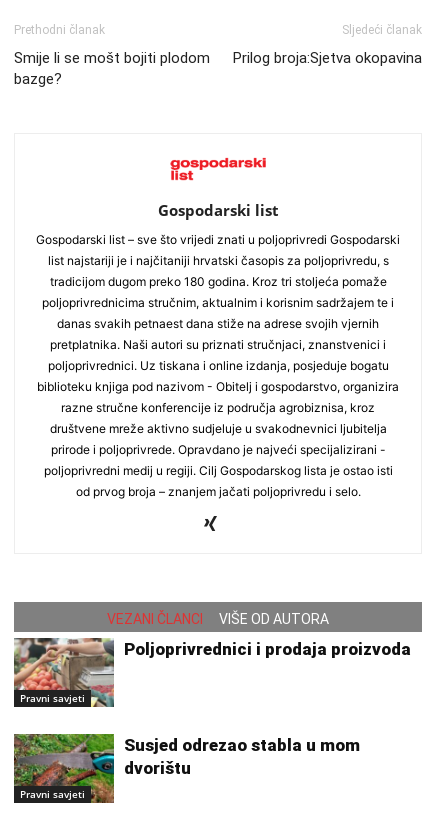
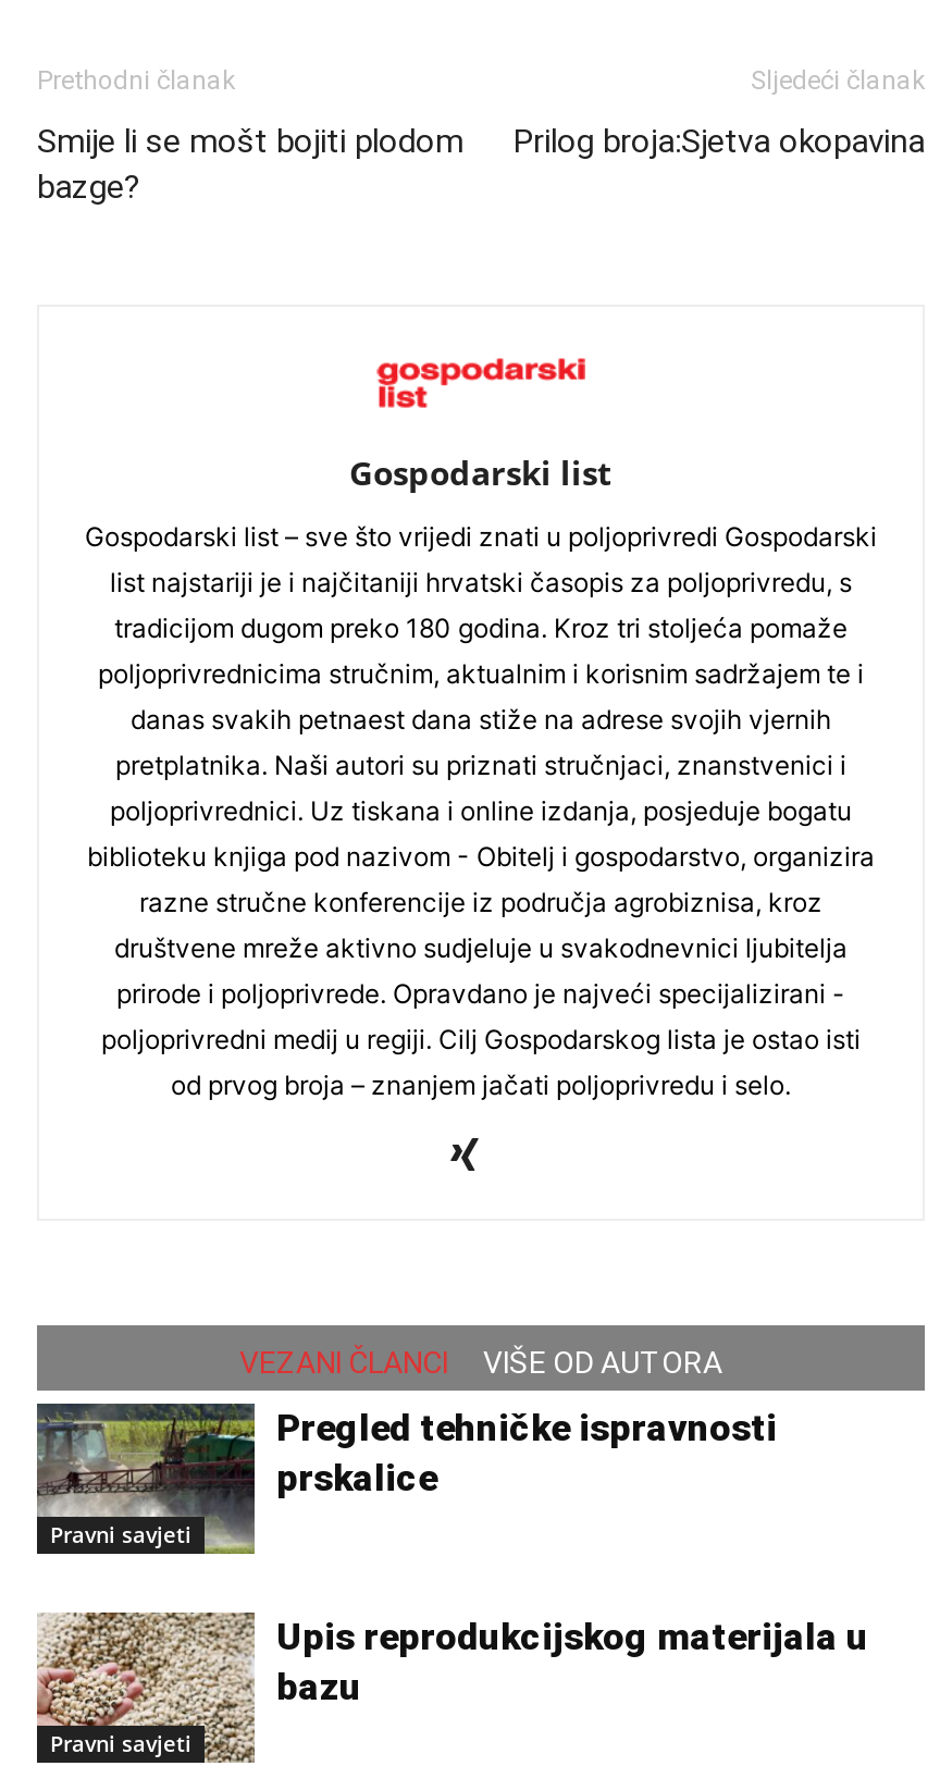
- [image]
- Poljoprivrednici i prodaja proizvoda
+ [image]
+ Pregled tehničke ispravnosti
+ prskalice

- [image]
- Susjed odrezao stabla u mom
- dvorištu
+ [image]
+ Upis reprodukcijskog materijala u
+ bazu
